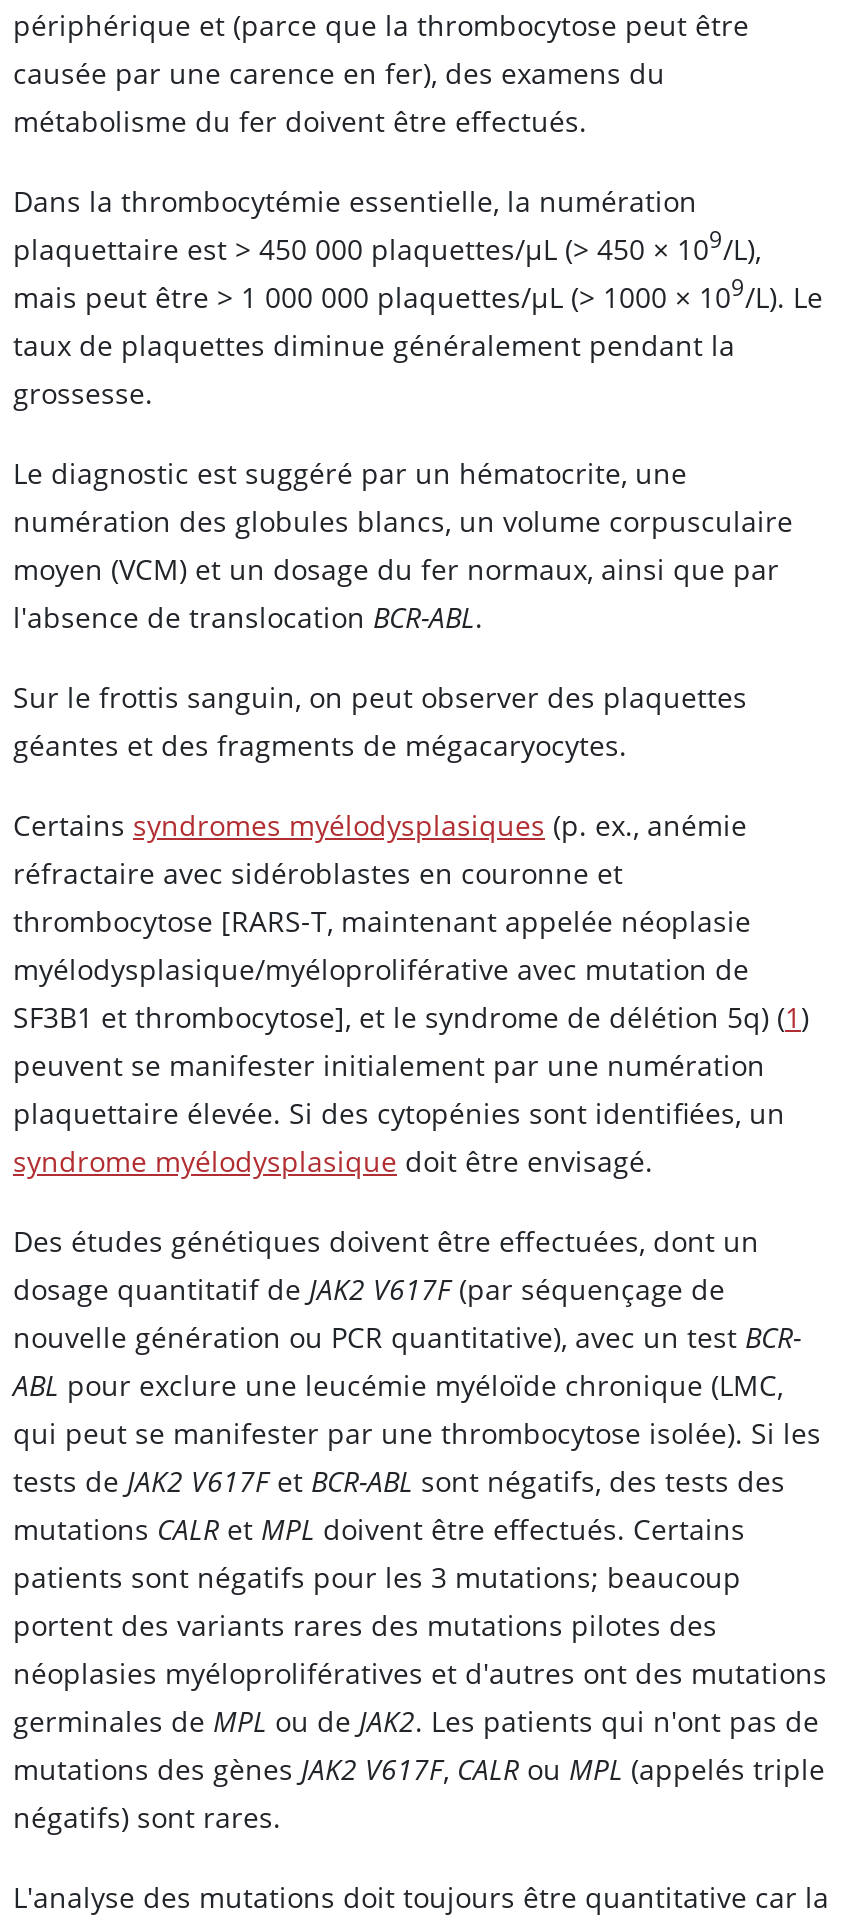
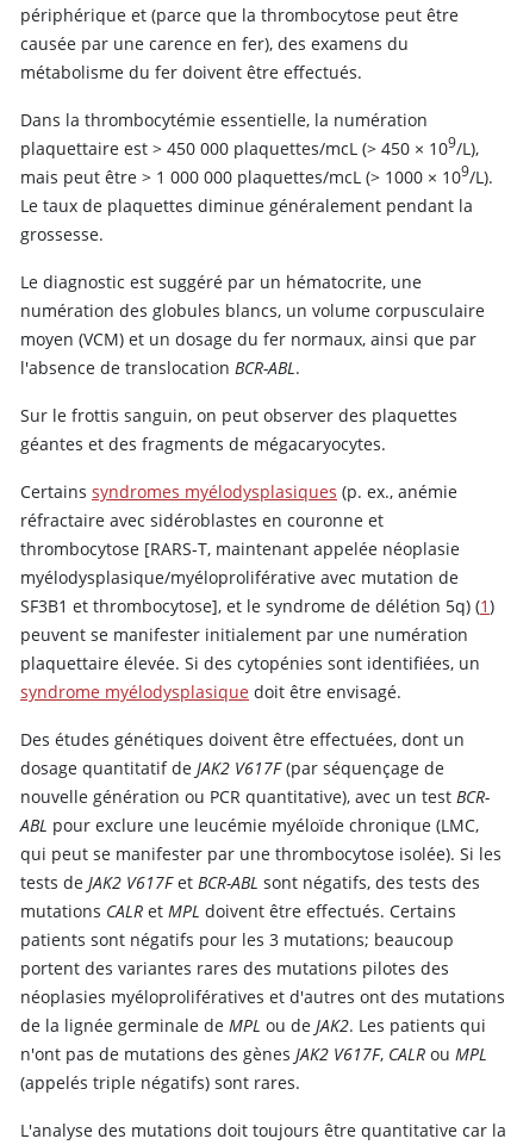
- plaquettaire est > 450 000 plaquettes/µL (> 450 × 109/L),
- mais peut être > 1 000 000 plaquettes/µL (> 1000 × 109/L). Le
- taux de plaquettes diminue généralement pendant la
+ plaquettaire est > 450 000 plaquettes/mcL (> 450 × 109/L),
+ mais peut être > 1 000 000 plaquettes/mcL (> 1000 × 109/L).
+ Le taux de plaquettes diminue généralement pendant la

- portent des variants rares des mutations pilotes des
+ portent des variantes rares des mutations pilotes des

- germinales de MPL ou de JAK2. Les patients qui n'ont pas de
- mutations des gènes JAK2 V617F, CALR ou MPL (appelés triple
- négatifs) sont rares.
+ de la lignée germinale de MPL ou de JAK2. Les patients qui
+ n'ont pas de mutations des gènes JAK2 V617F, CALR ou MPL
+ (appelés triple négatifs) sont rares.
